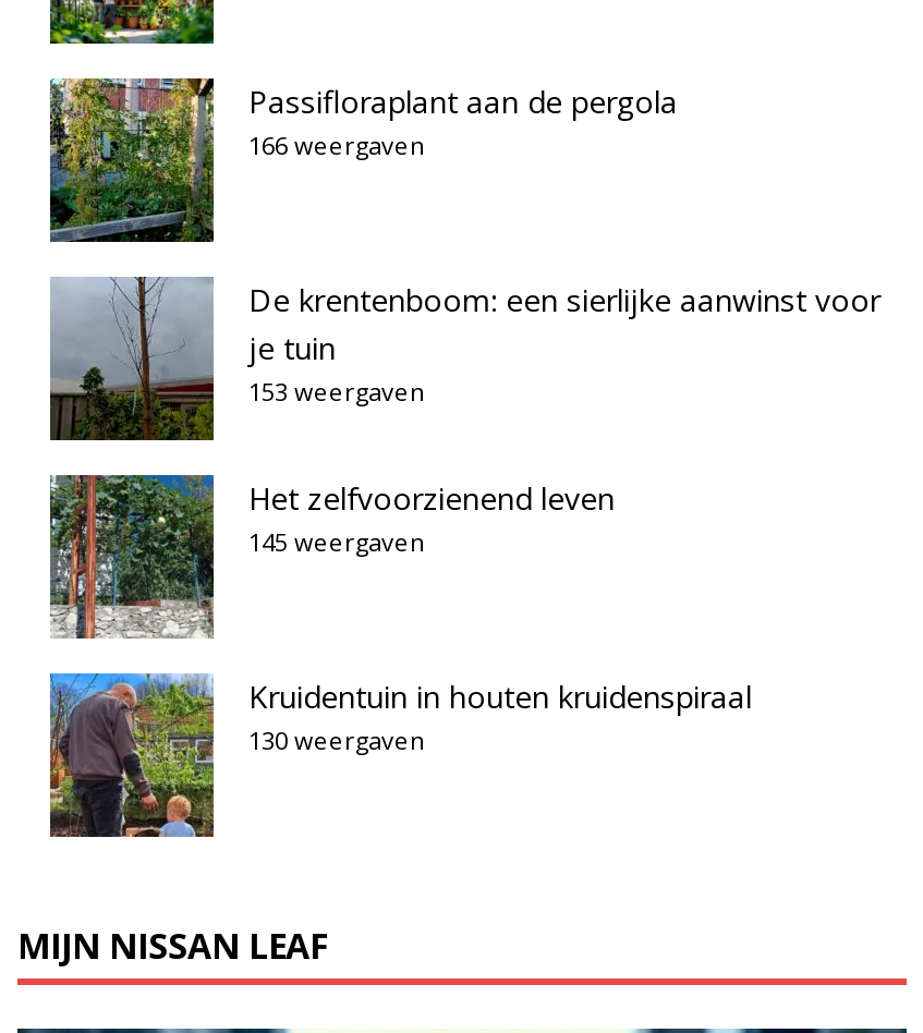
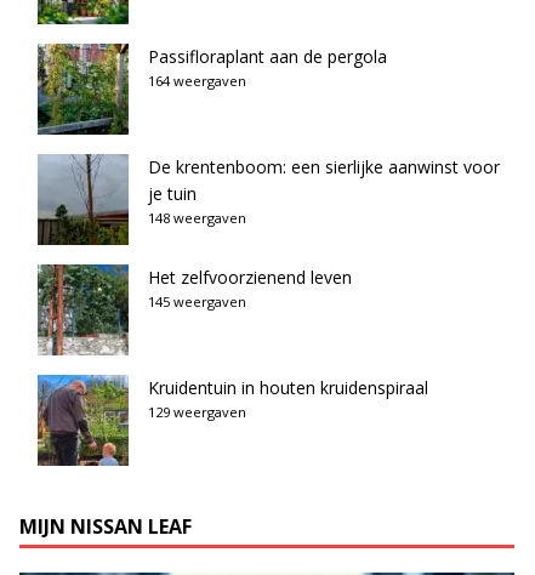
- 166 weergaven
+ 164 weergaven

- 153 weergaven
+ 148 weergaven

- 130 weergaven
+ 129 weergaven
